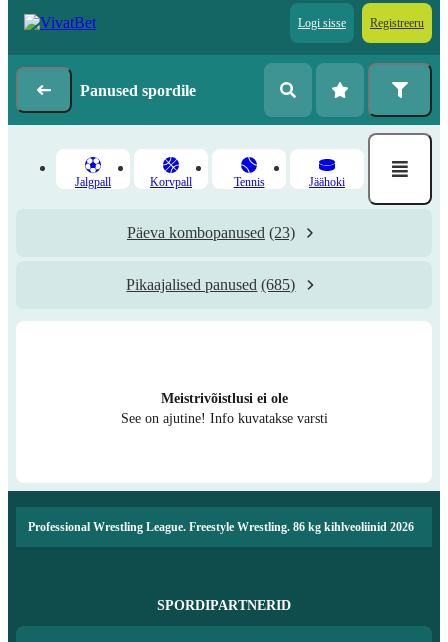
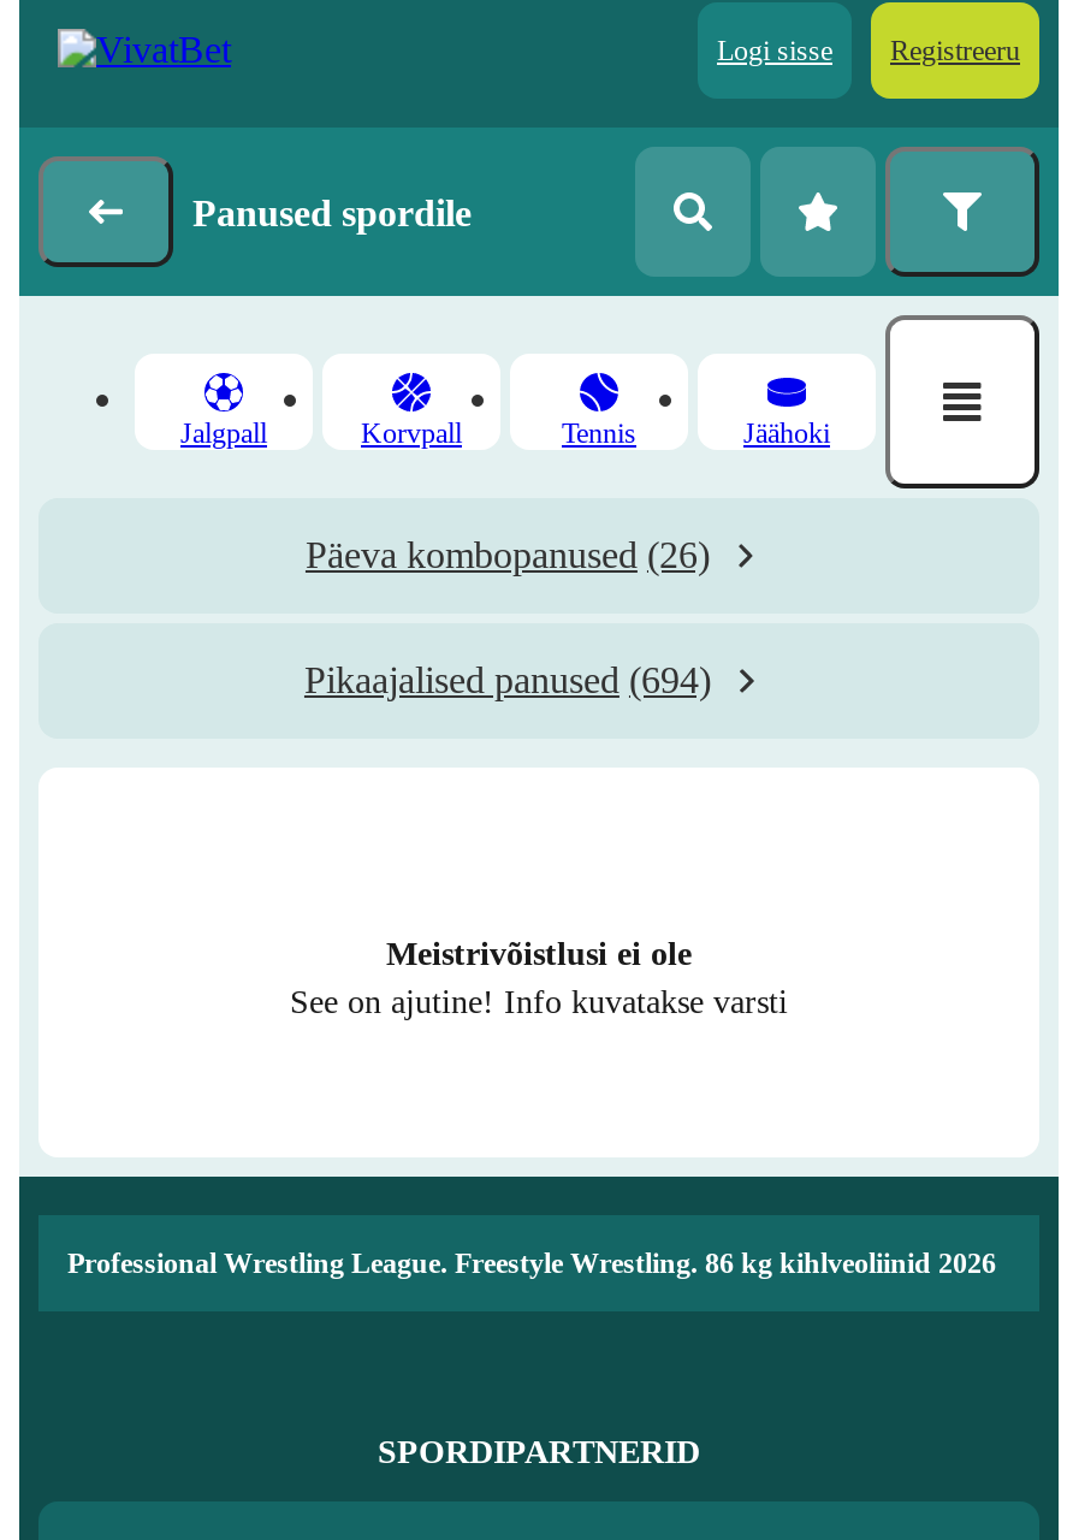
- Päeva kombopanused (23)
+ Päeva kombopanused (26)

- Pikaajalised panused (685)
+ Pikaajalised panused (694)
